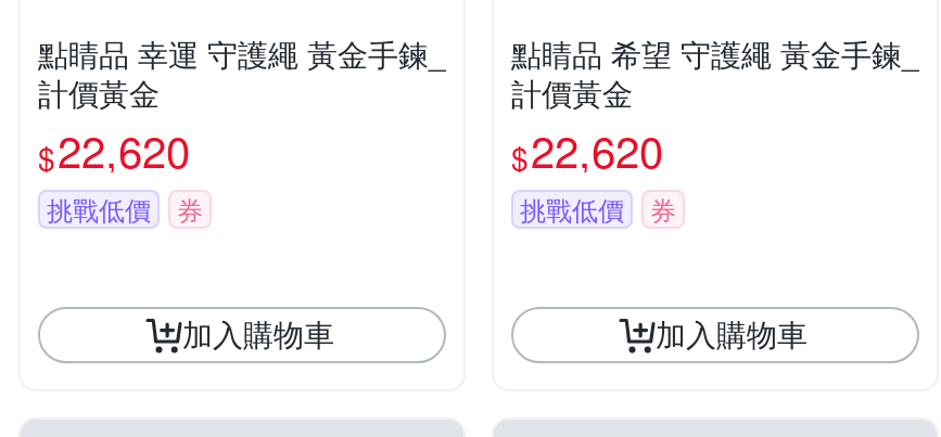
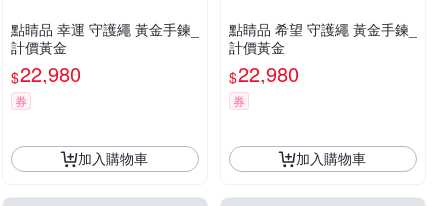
- $22,620
- 挑戰低價
+ $22,980

- $22,620
- 挑戰低價
+ $22,980
